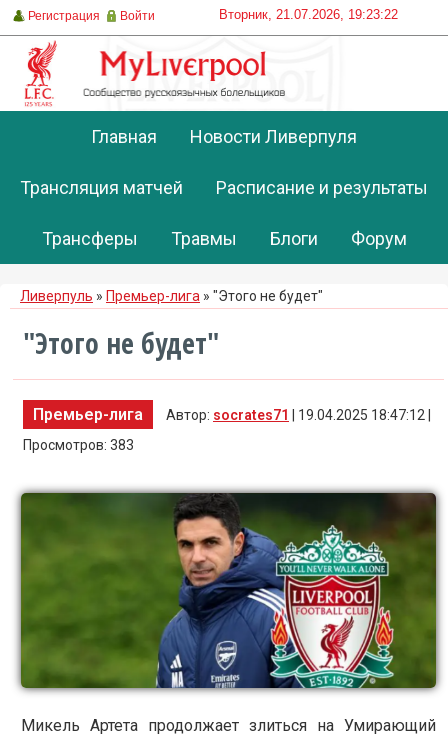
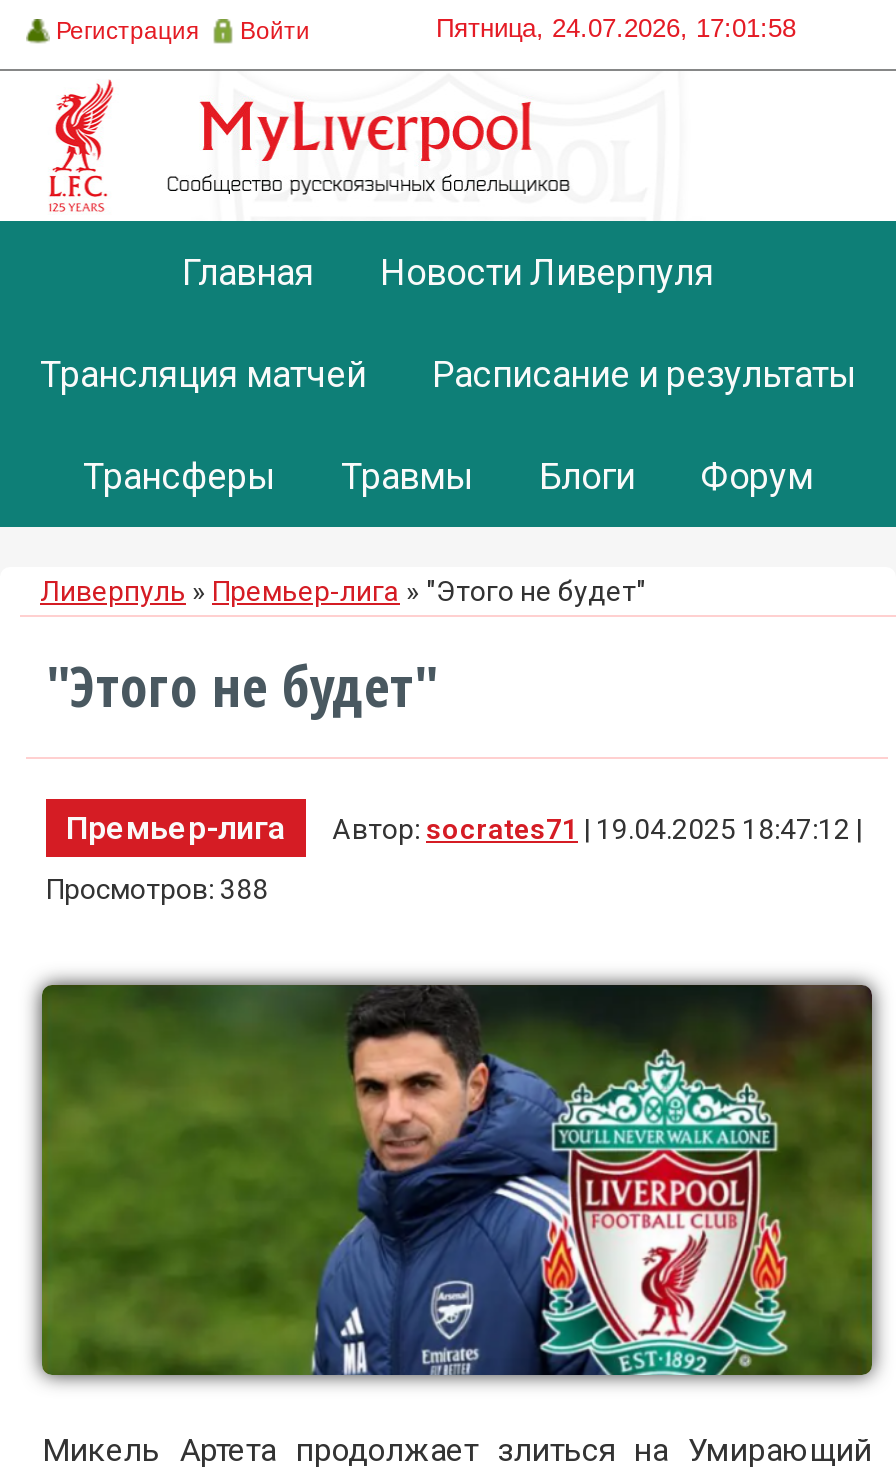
- Вторник, 21.07.2026, 19:23:22
+ Пятница, 24.07.2026, 17:01:58

- Просмотров: 383
+ Просмотров: 388
